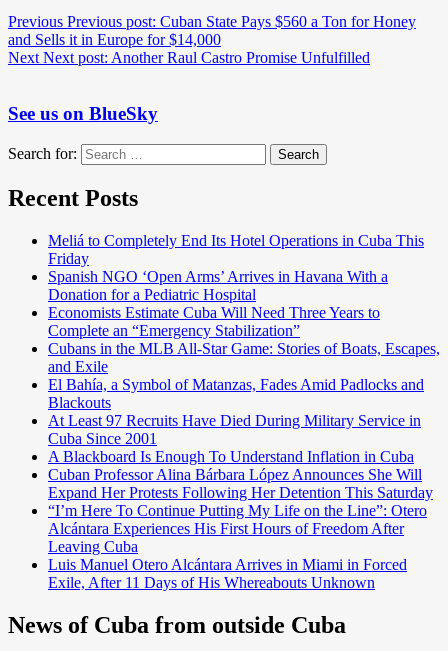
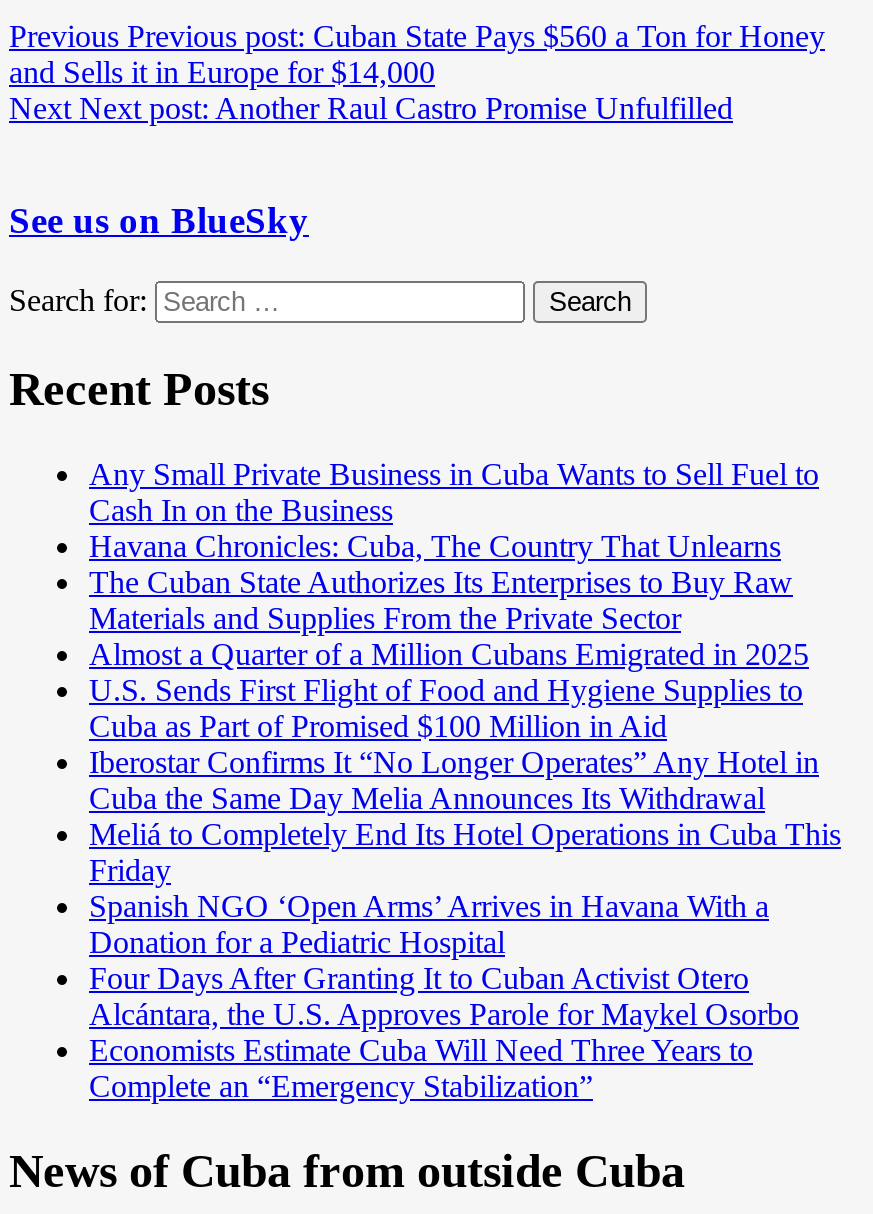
+ Any Small Private Business in Cuba Wants to Sell Fuel to
+ Cash In on the Business
+ Havana Chronicles: Cuba, The Country That Unlearns
+ The Cuban State Authorizes Its Enterprises to Buy Raw
+ Materials and Supplies From the Private Sector
+ Almost a Quarter of a Million Cubans Emigrated in 2025
+ U.S. Sends First Flight of Food and Hygiene Supplies to
+ Cuba as Part of Promised $100 Million in Aid
+ Iberostar Confirms It “No Longer Operates” Any Hotel in
+ Cuba the Same Day Melia Announces Its Withdrawal

moved down: Meliá to Completely End Its Hotel Operations in Cuba This | Friday | Spanish NGO ‘Open Arms’ Arrives in Havana With a | Donation for a Pediatric Hospital

+ Four Days After Granting It to Cuban Activist Otero
+ Alcántara, the U.S. Approves Parole for Maykel Osorbo

moved down: Economists Estimate Cuba Will Need Three Years to | Complete an “Emergency Stabilization”

- Cubans in the MLB All-Star Game: Stories of Boats, Escapes,
- and Exile
- El Bahía, a Symbol of Matanzas, Fades Amid Padlocks and
- Blackouts
- At Least 97 Recruits Have Died During Military Service in
- Cuba Since 2001
- A Blackboard Is Enough To Understand Inflation in Cuba
- Cuban Professor Alina Bárbara López Announces She Will
- Expand Her Protests Following Her Detention This Saturday
- “I’m Here To Continue Putting My Life on the Line”: Otero
- Alcántara Experiences His First Hours of Freedom After
- Leaving Cuba
- Luis Manuel Otero Alcántara Arrives in Miami in Forced
- Exile, After 11 Days of His Whereabouts Unknown
